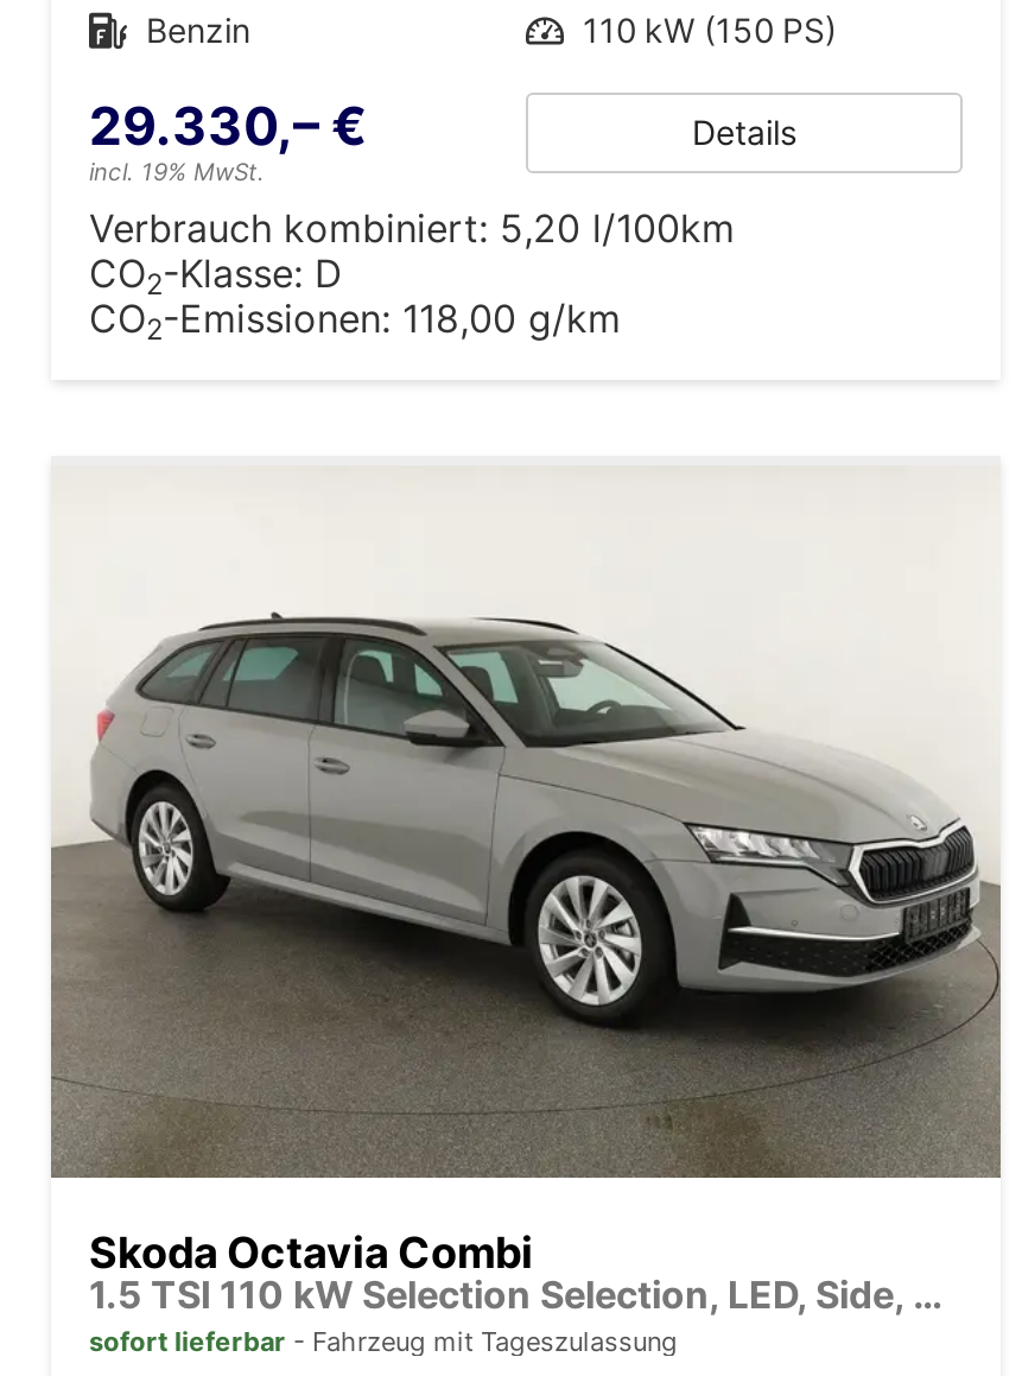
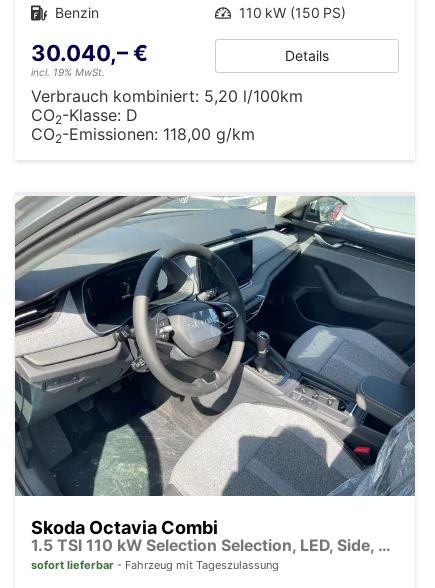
- 29.330,– €
+ 30.040,– €

- [image]
+ [image]
